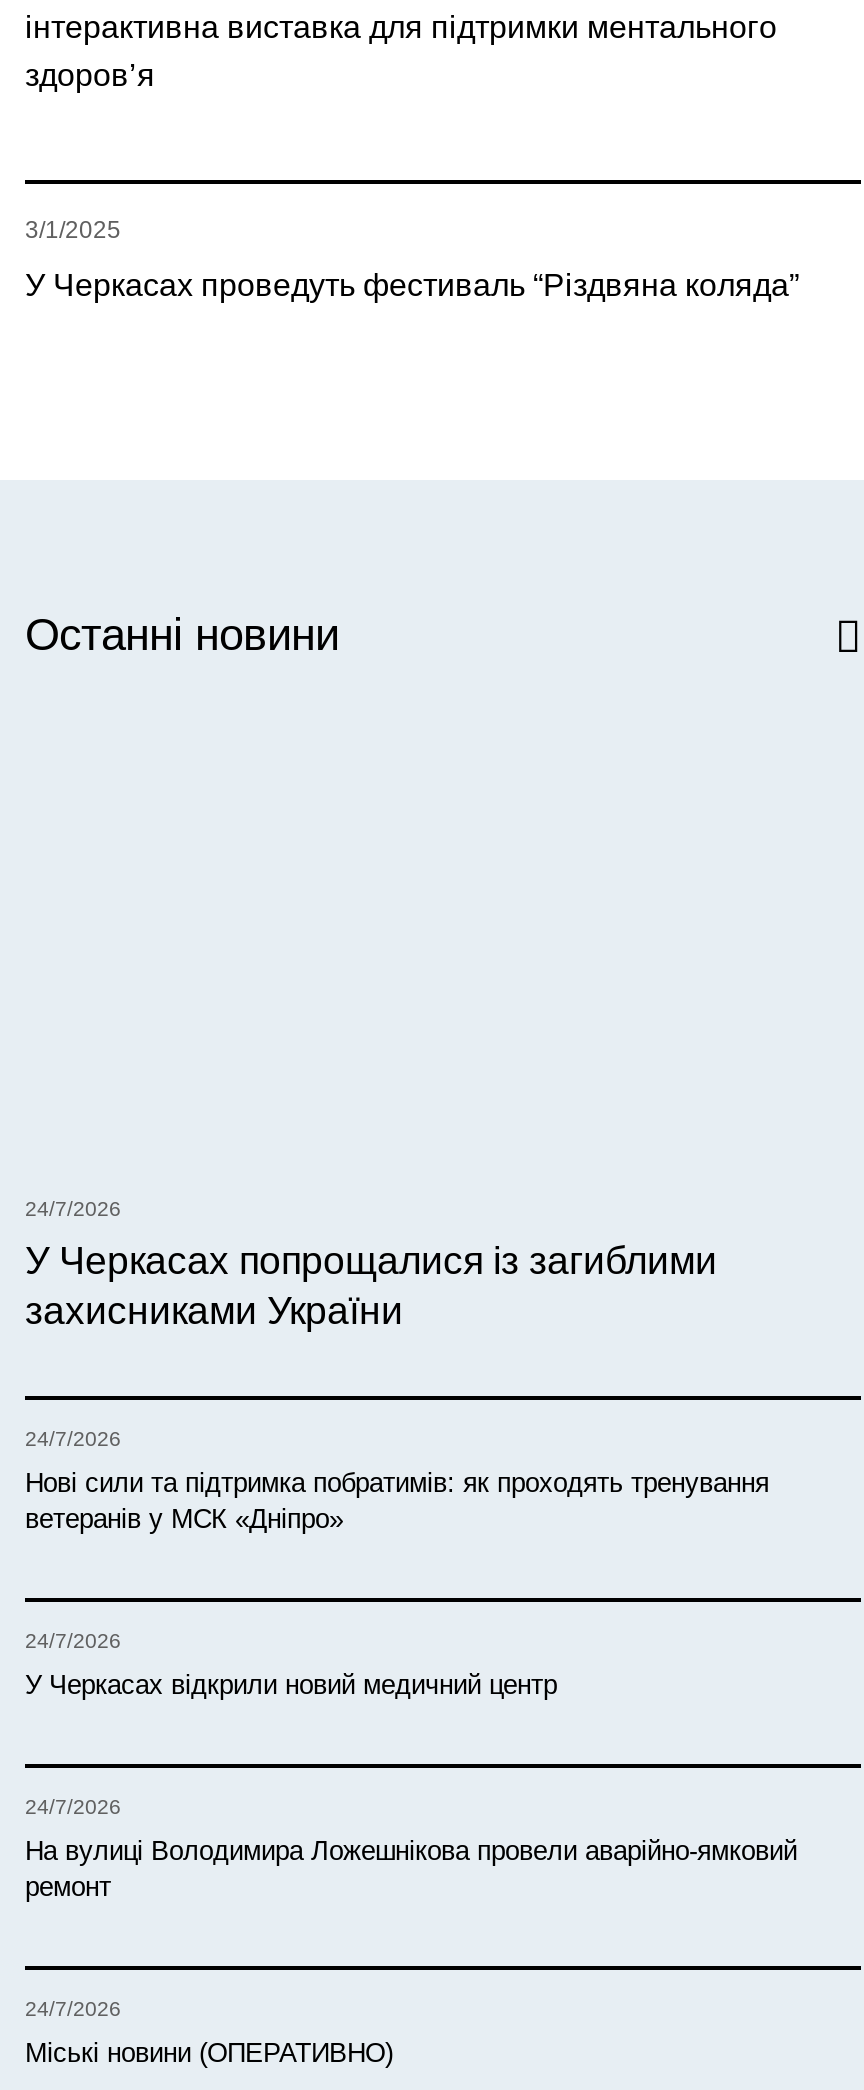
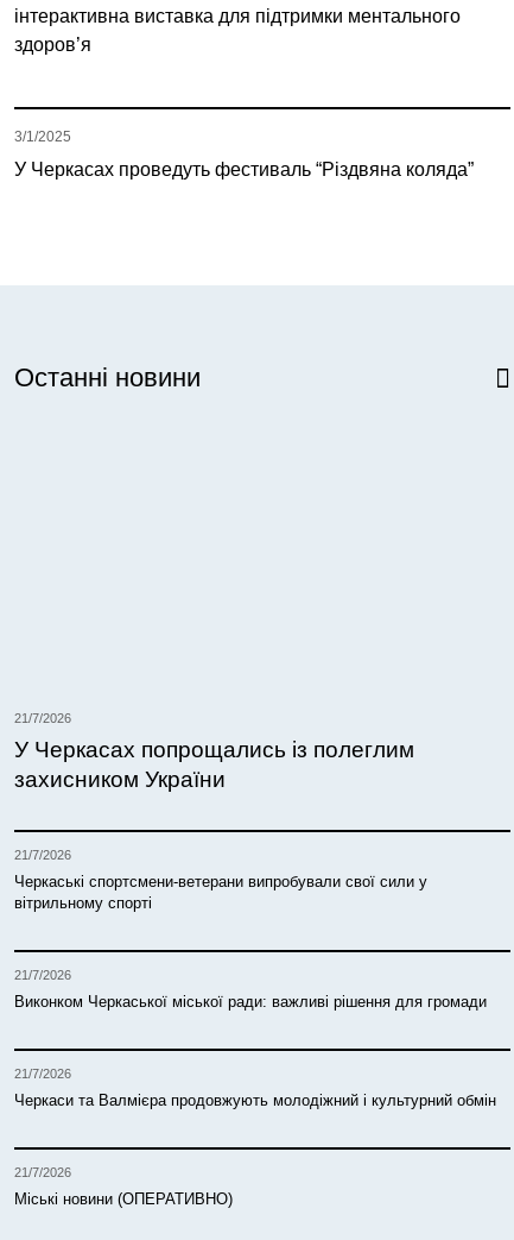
- 24/7/2026
+ 21/7/2026

- У Черкасах попрощалися із загиблими
- захисниками України
+ У Черкасах попрощались із полеглим
+ захисником України

- 24/7/2026
+ 21/7/2026

- Нові сили та підтримка побратимів: як проходять тренування
- ветеранів у МСК «Дніпро»
+ Черкаські спортсмени-ветерани випробували свої сили у
+ вітрильному спорті

- 24/7/2026
+ 21/7/2026

- У Черкасах відкрили новий медичний центр
+ Виконком Черкаської міської ради: важливі рішення для громади

- 24/7/2026
+ 21/7/2026

- На вулиці Володимира Ложешнікова провели аварійно-ямковий
- ремонт
+ Черкаси та Валмієра продовжують молодіжний і культурний обмін

- 24/7/2026
+ 21/7/2026
